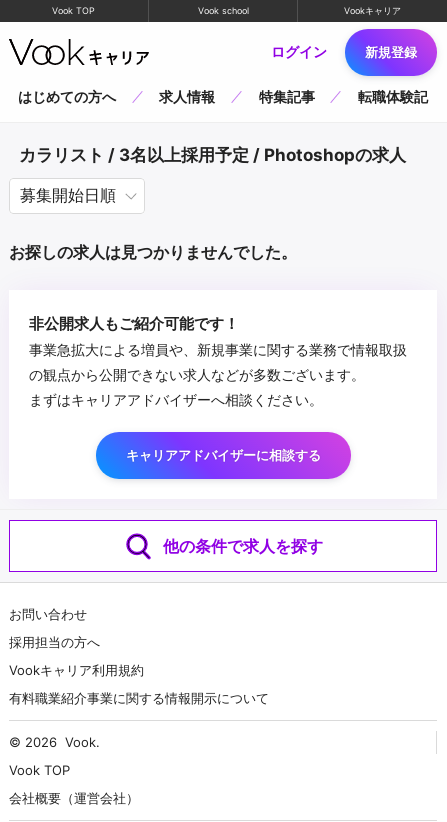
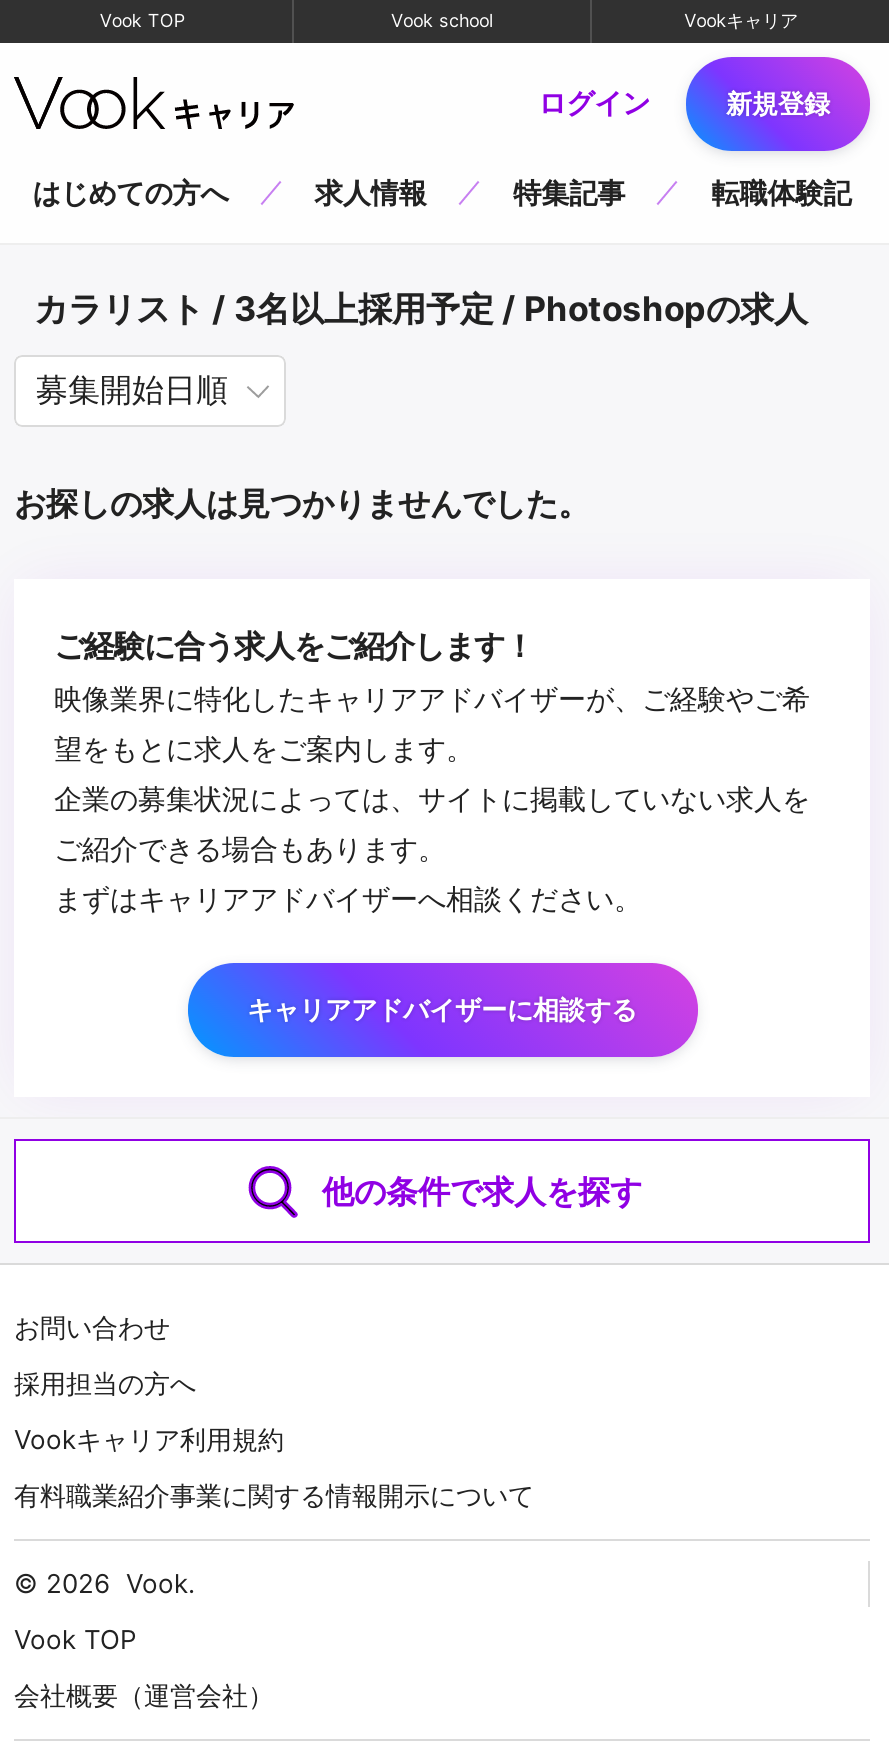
- 非公開求人もご紹介可能です！
- 事業急拡大による増員や、新規事業に関する業務で情報取扱
- の観点から公開できない求人などが多数ございます。
+ ご経験に合う求人をご紹介します！
+ 映像業界に特化したキャリアアドバイザーが、ご経験やご希
+ 望をもとに求人をご案内します。
+ 企業の募集状況によっては、サイトに掲載していない求人を
+ ご紹介できる場合もあります。
